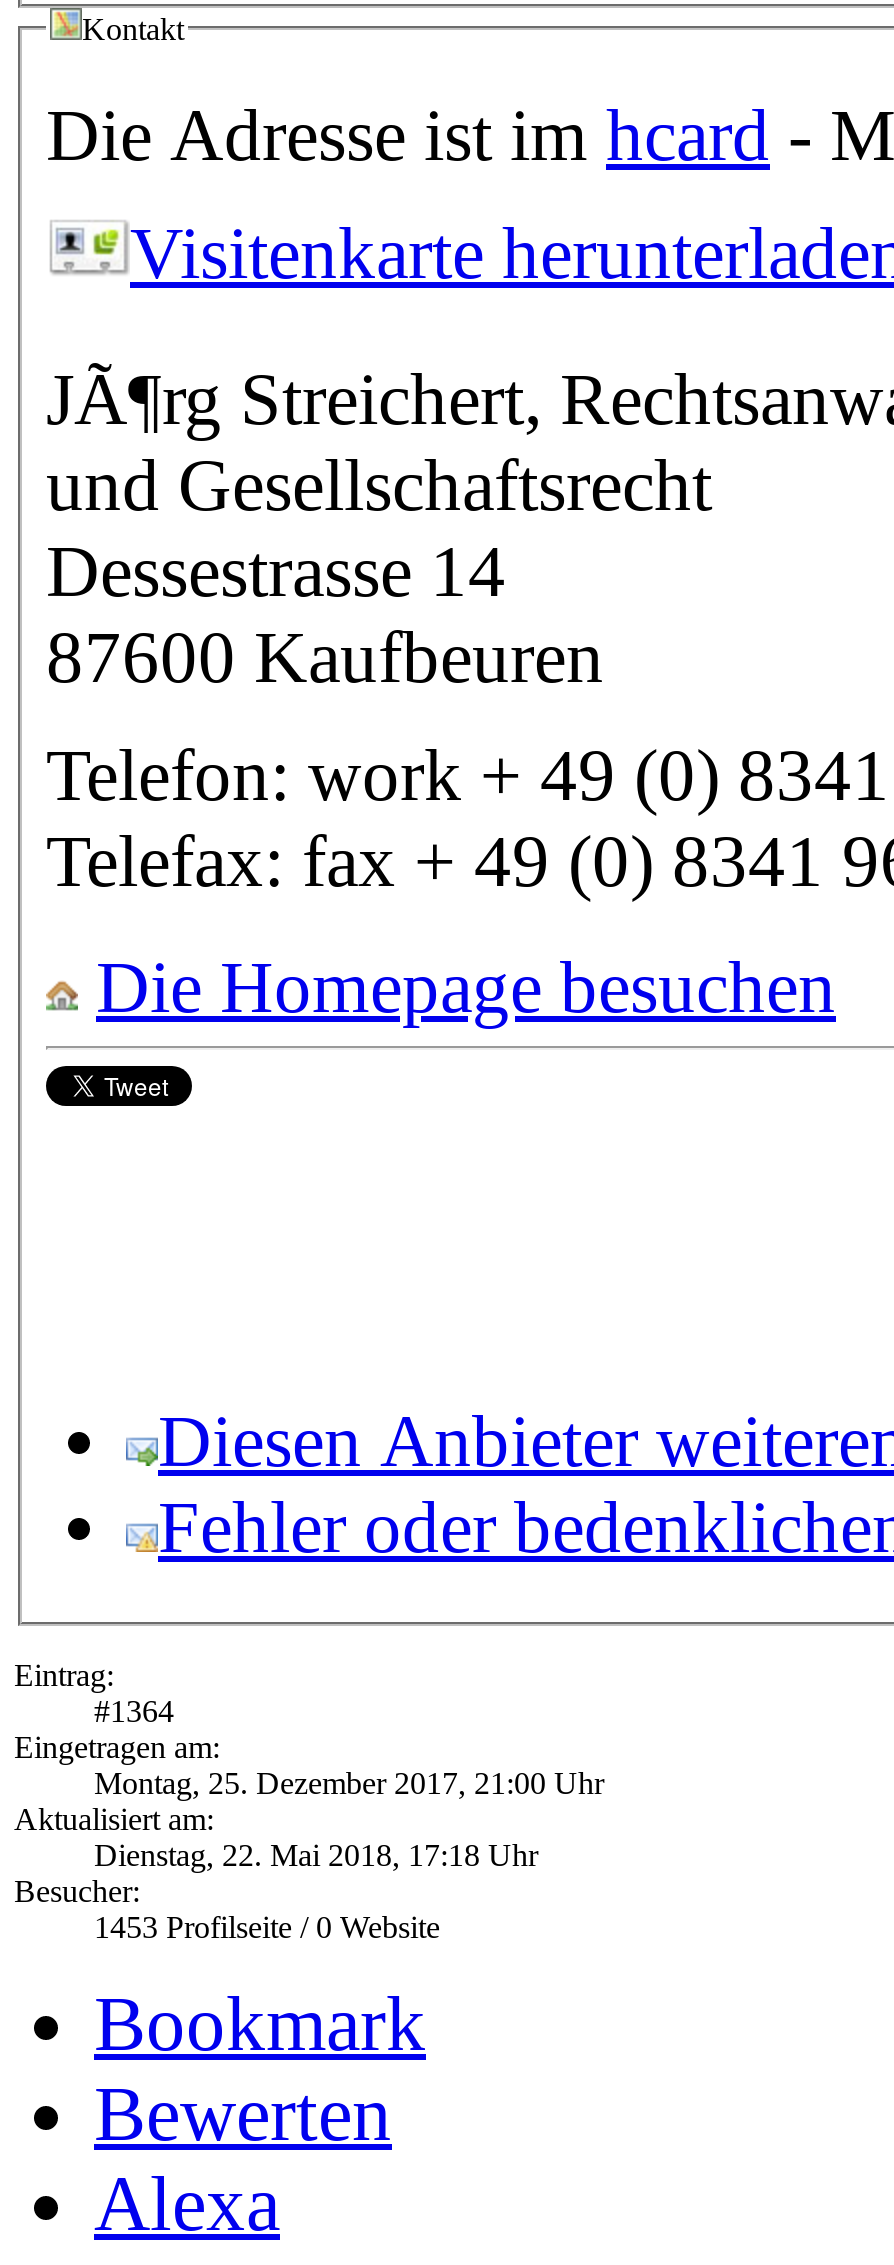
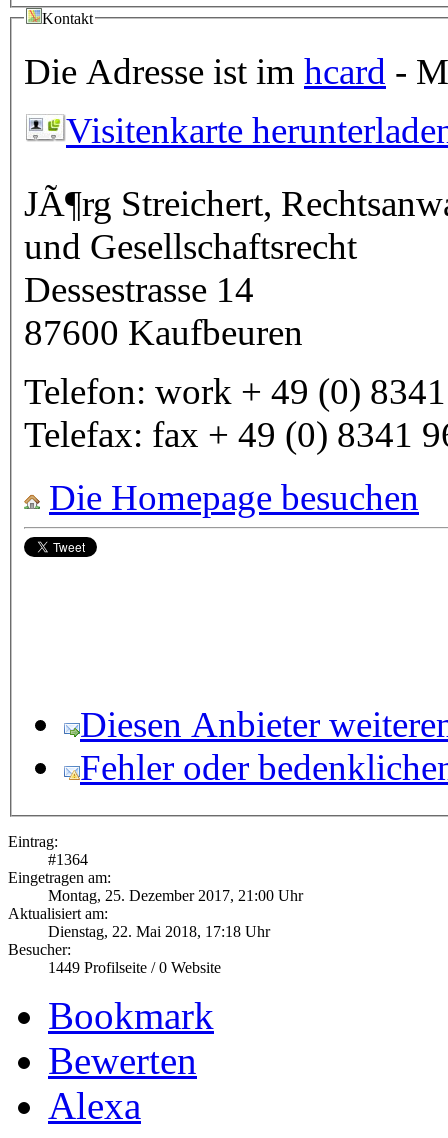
- 1453 Profilseite / 0 Website
+ 1449 Profilseite / 0 Website
